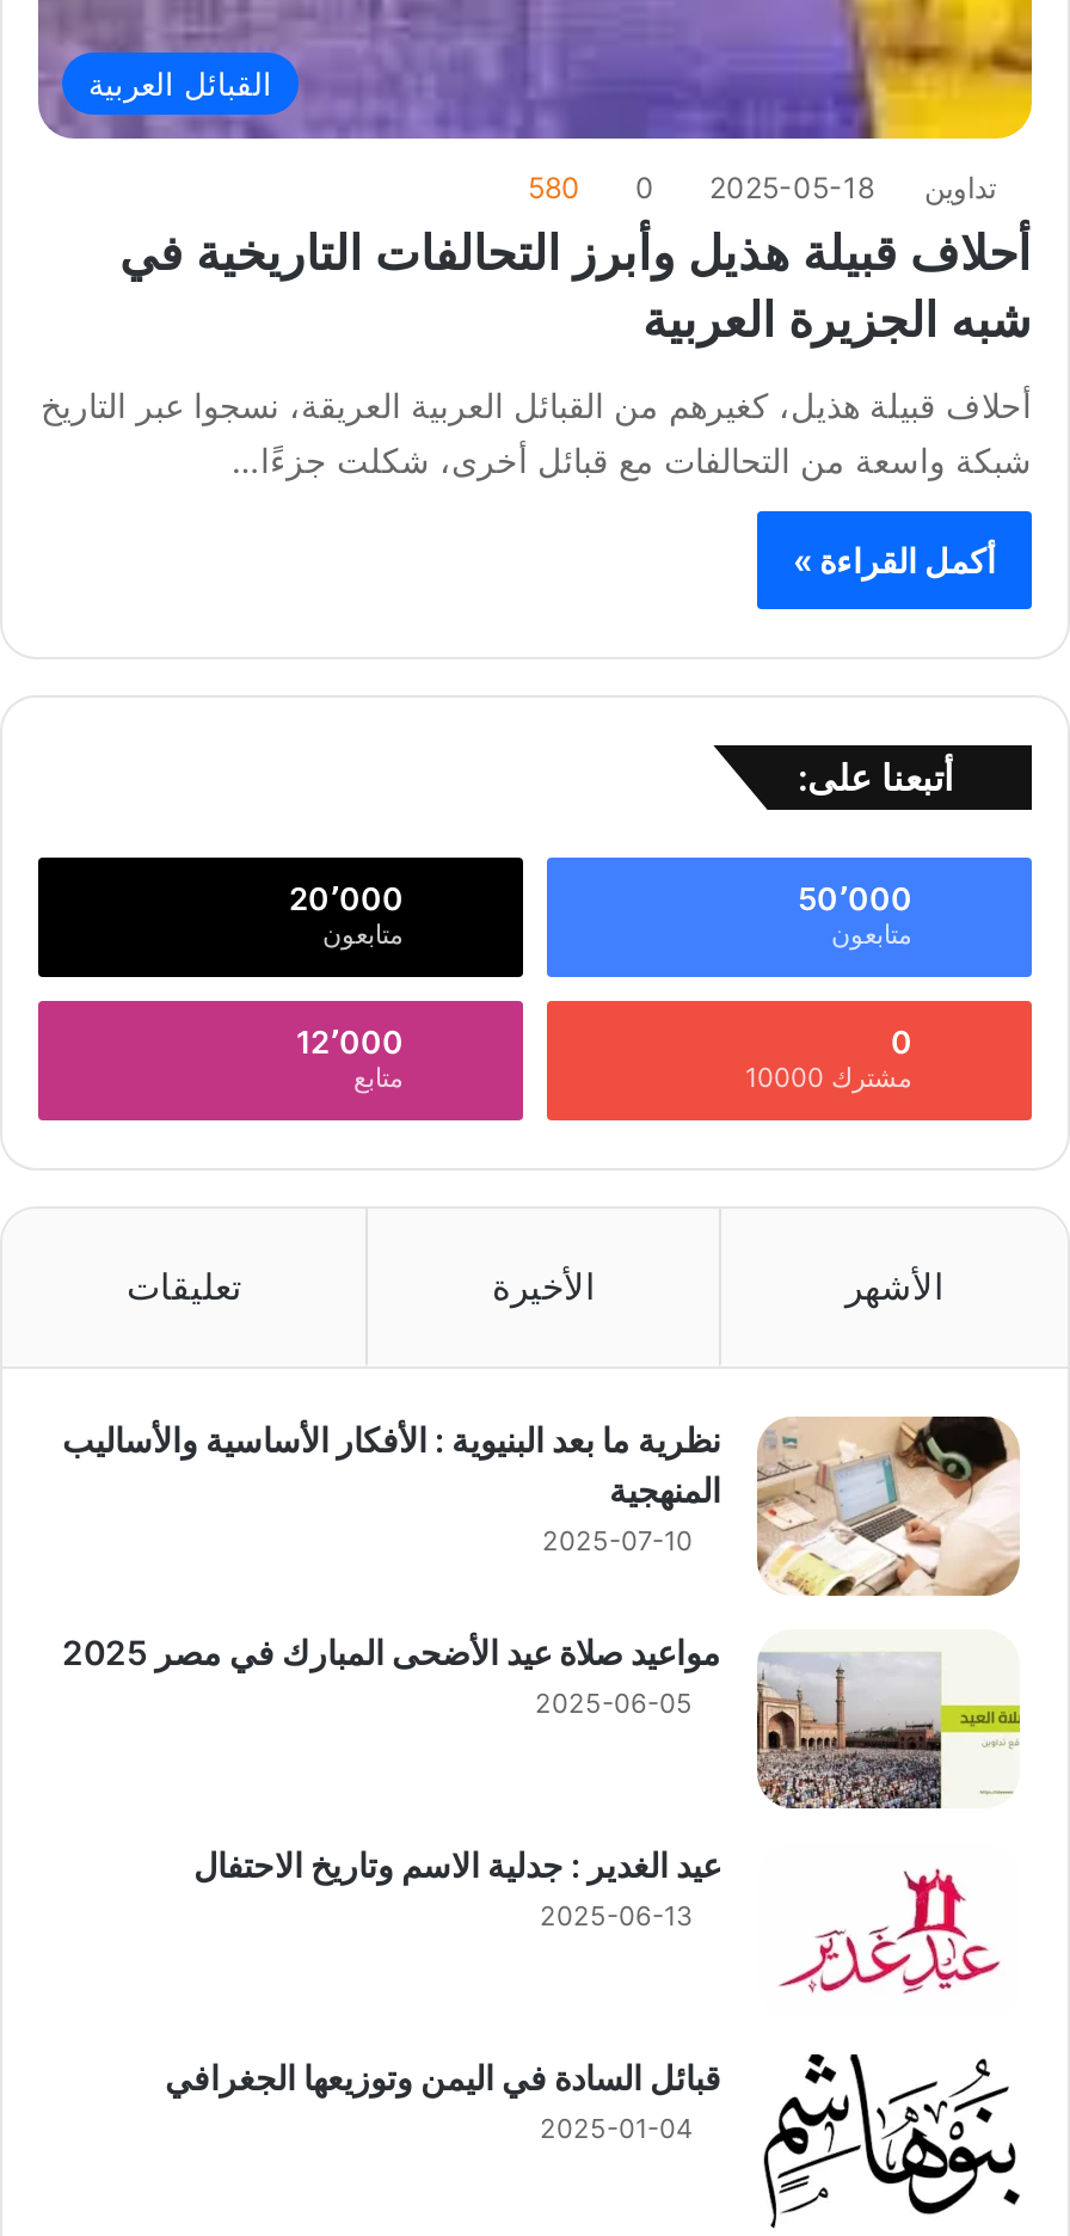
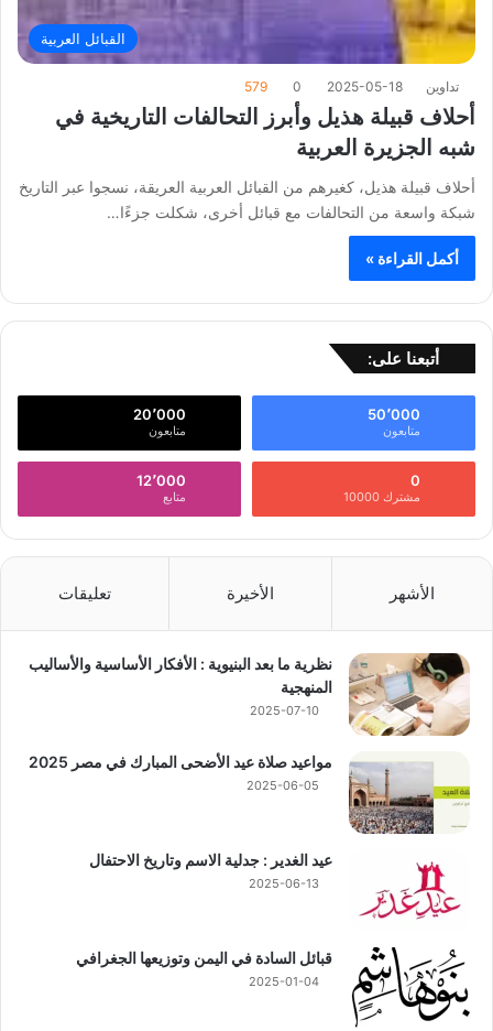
- تداوين 2025-05-18 0 580
+ تداوين 2025-05-18 0 579
